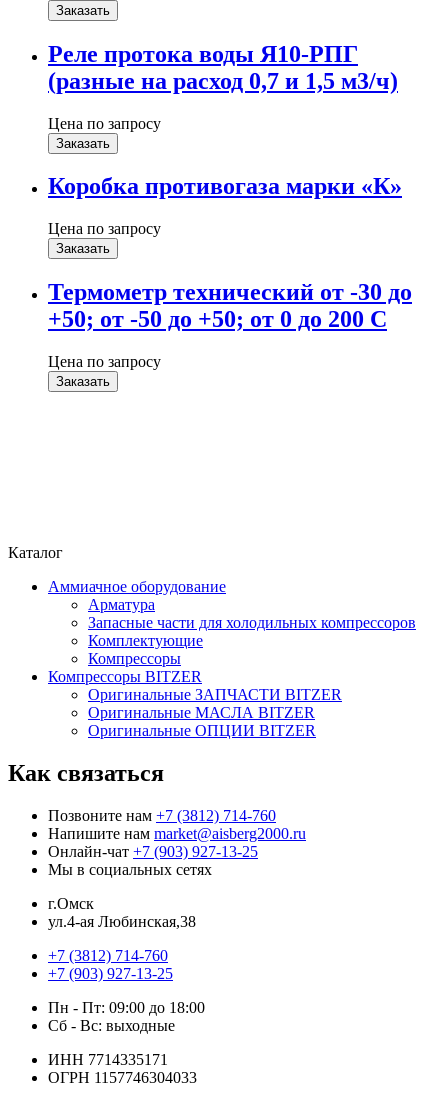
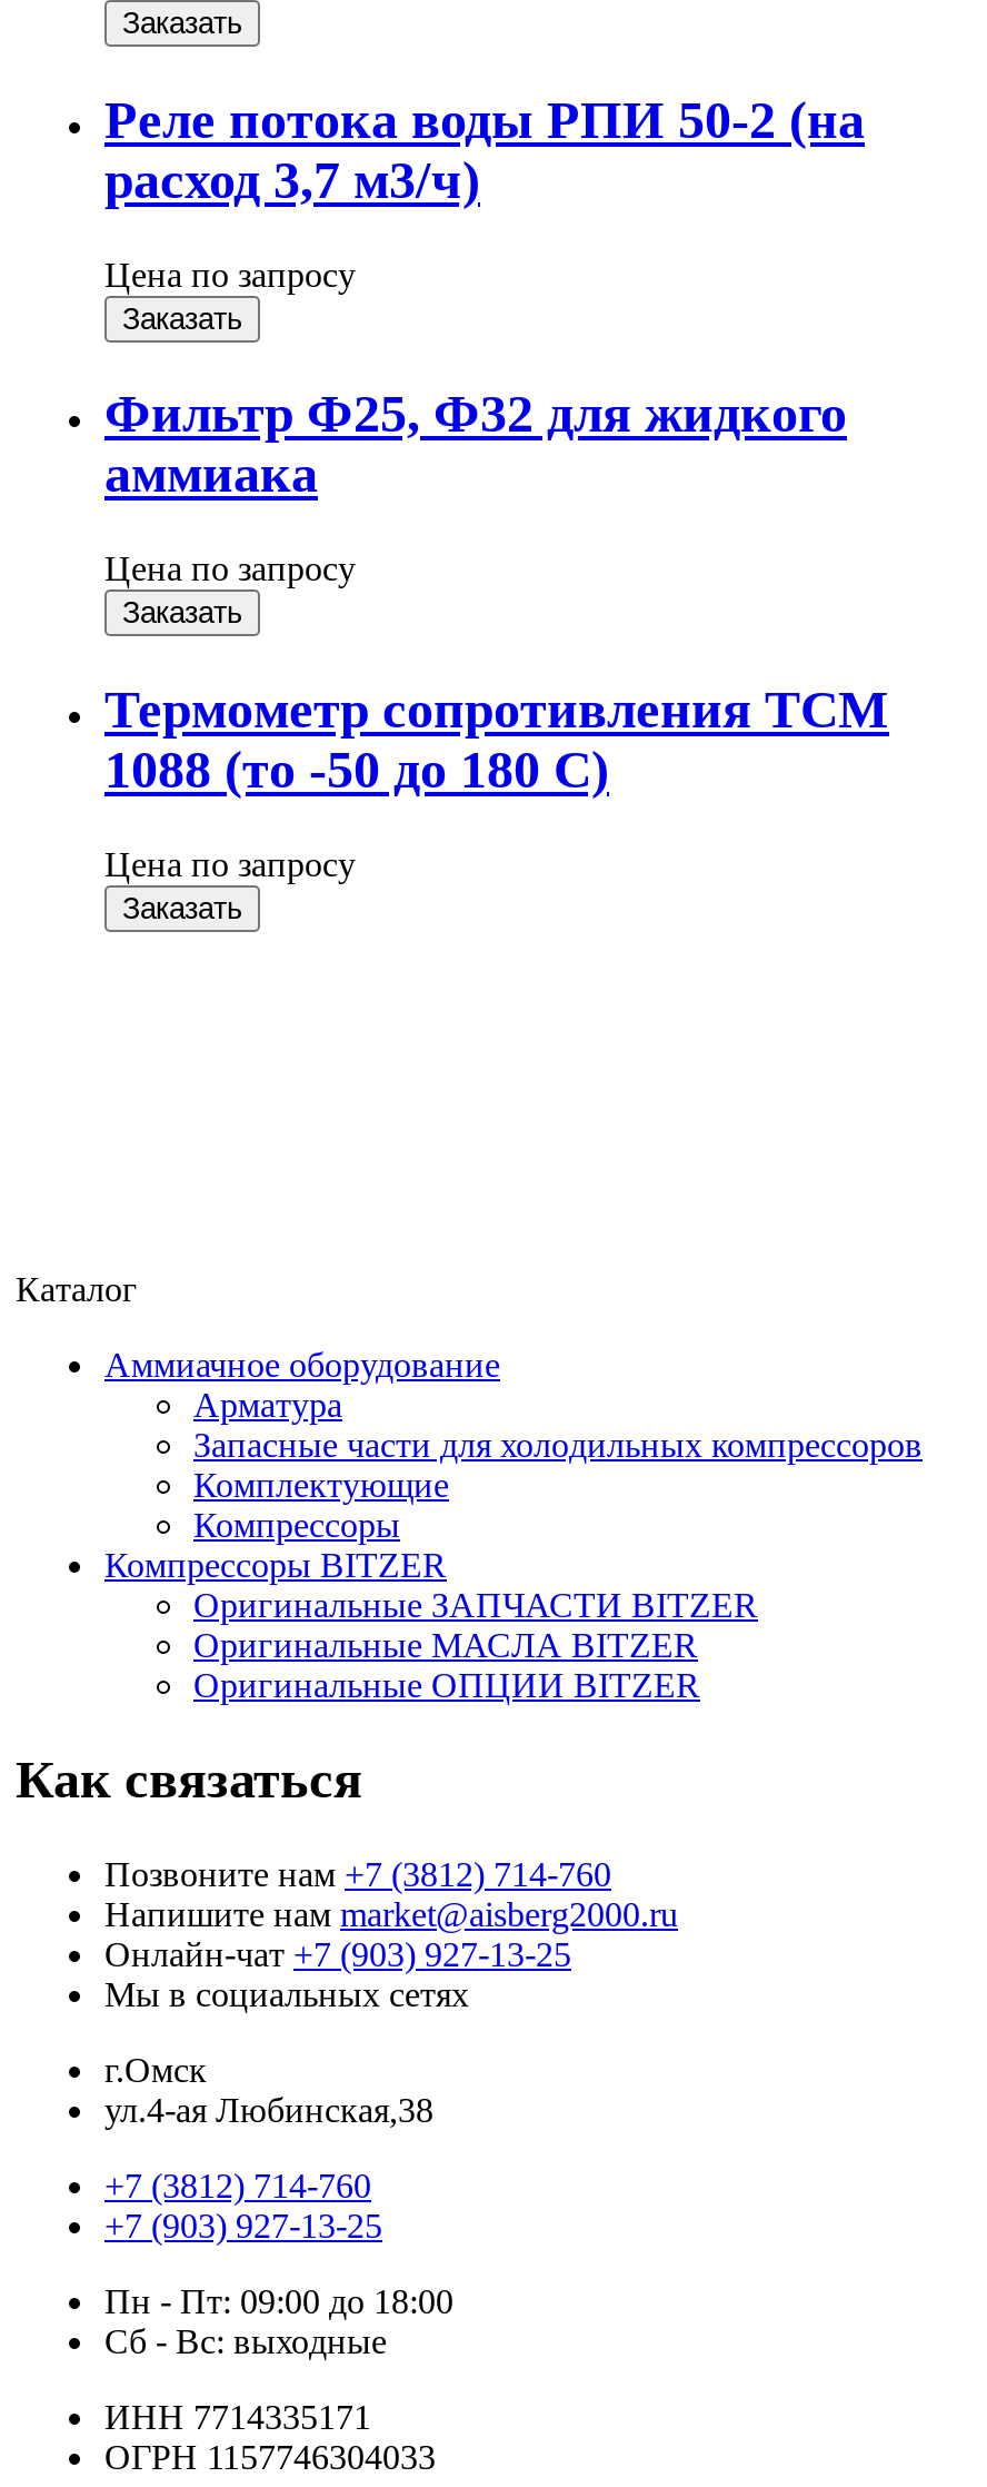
- Реле протока воды Я10-РПГ
- (разные на расход 0,7 и 1,5 м3/ч)
+ Реле потока воды РПИ 50-2 (на
+ расход 3,7 м3/ч)

- Коробка противогаза марки «К»
+ Фильтр Ф25, Ф32 для жидкого
+ аммиака

- Термометр технический от -30 до
- +50; от -50 до +50; от 0 до 200 С
+ Термометр сопротивления ТСМ
+ 1088 (то -50 до 180 С)
